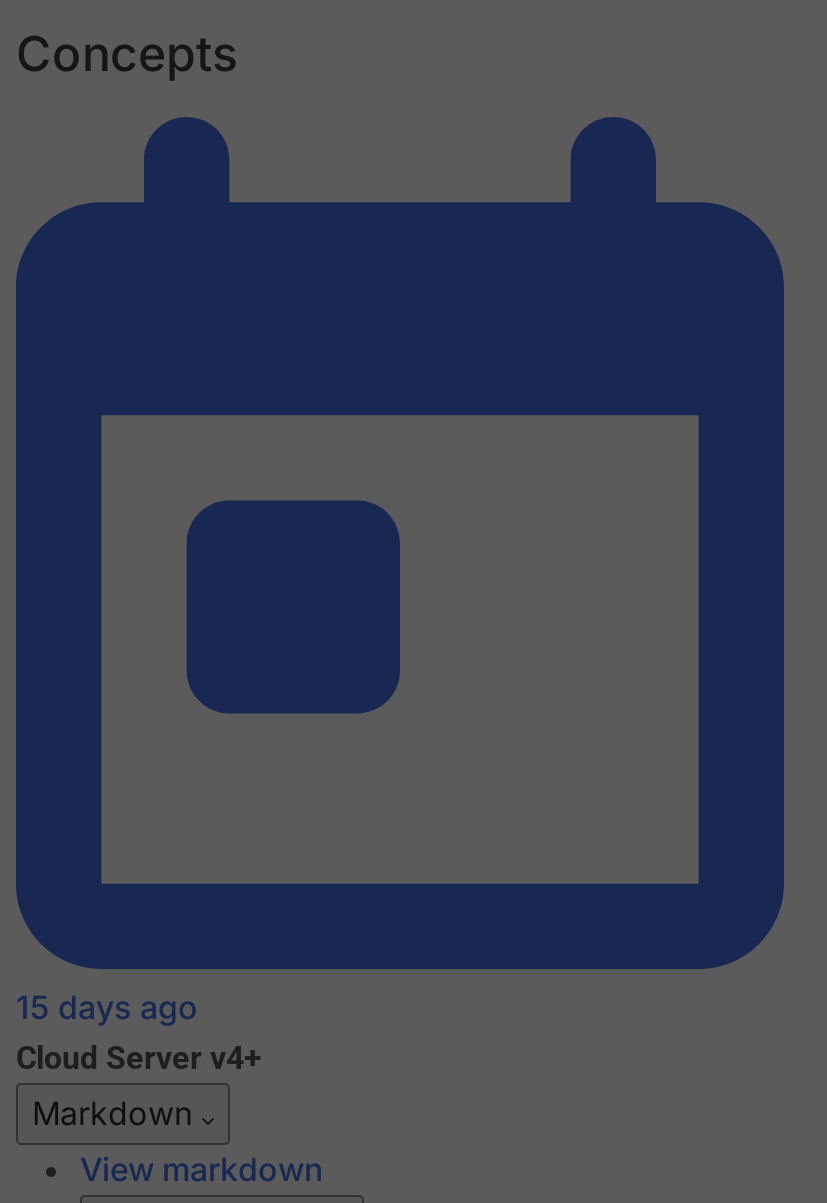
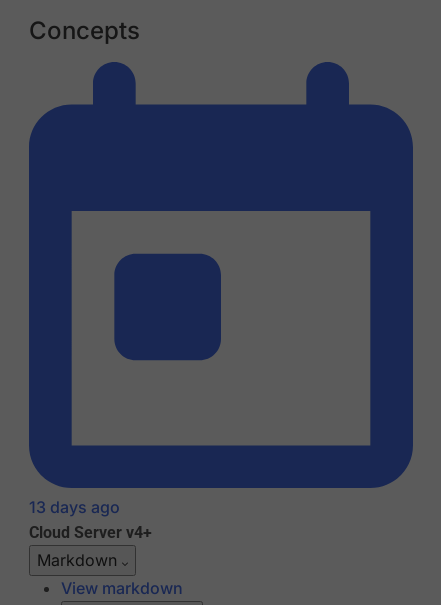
- 15 days ago
+ 13 days ago
